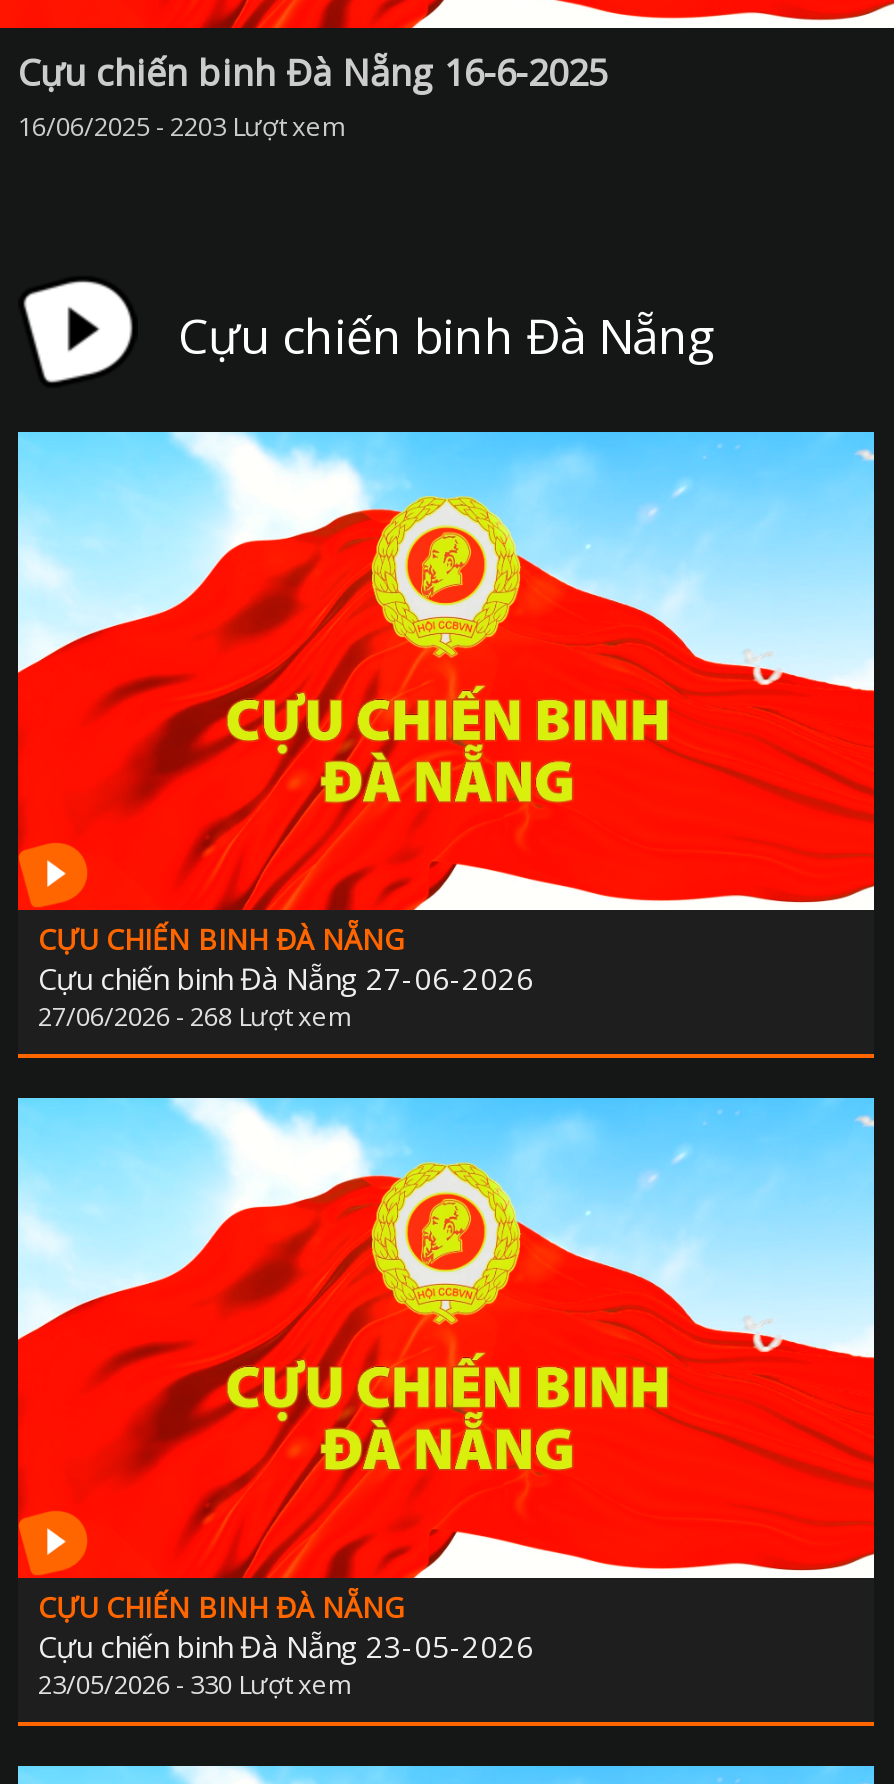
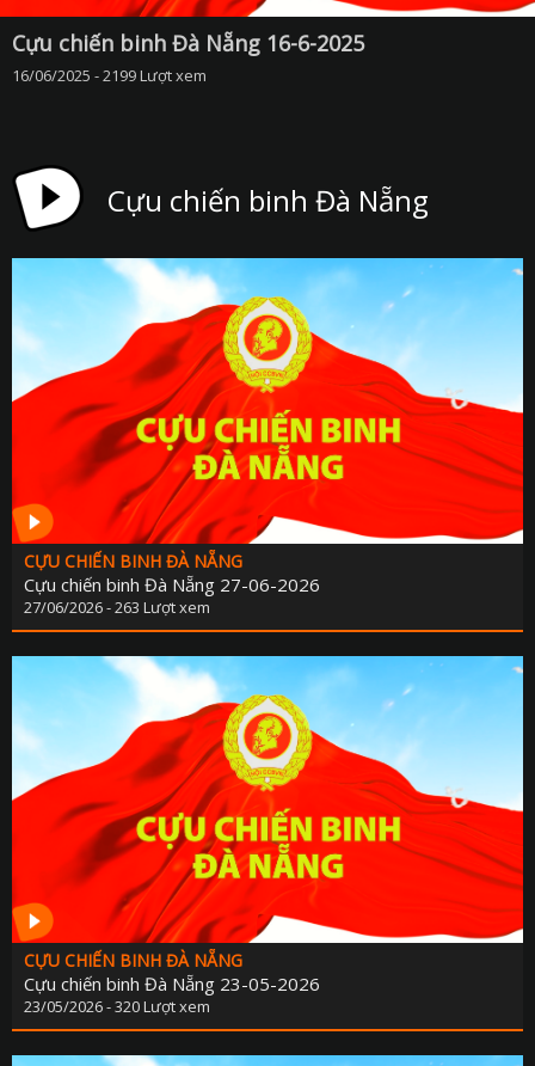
- 16/06/2025 - 2203 Lượt xem
+ 16/06/2025 - 2199 Lượt xem

- 27/06/2026 - 268 Lượt xem
+ 27/06/2026 - 263 Lượt xem

- 23/05/2026 - 330 Lượt xem
+ 23/05/2026 - 320 Lượt xem
